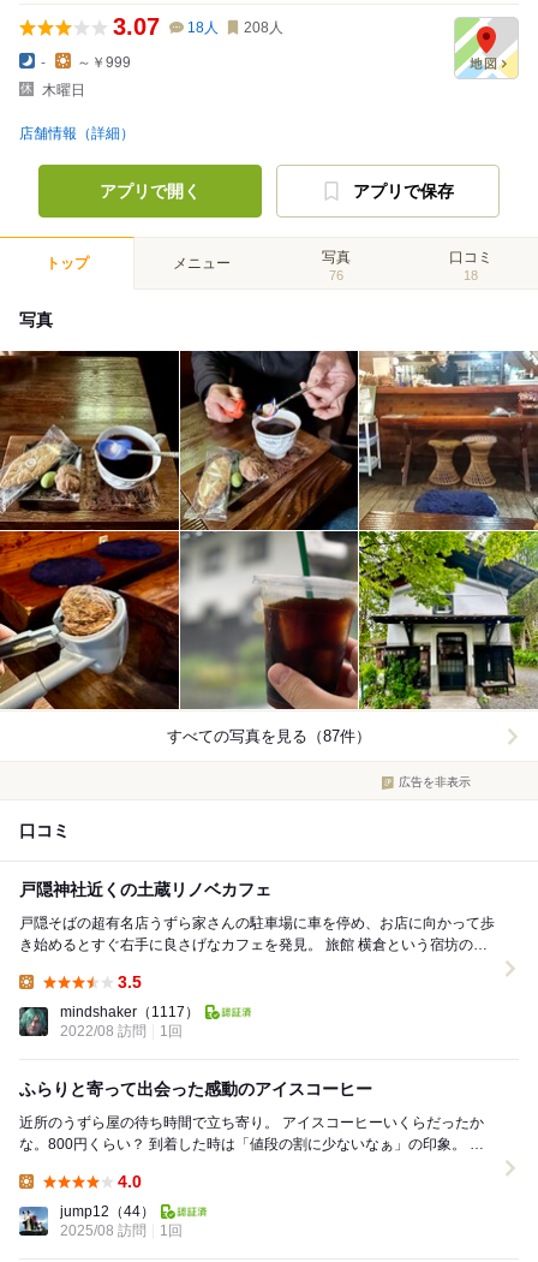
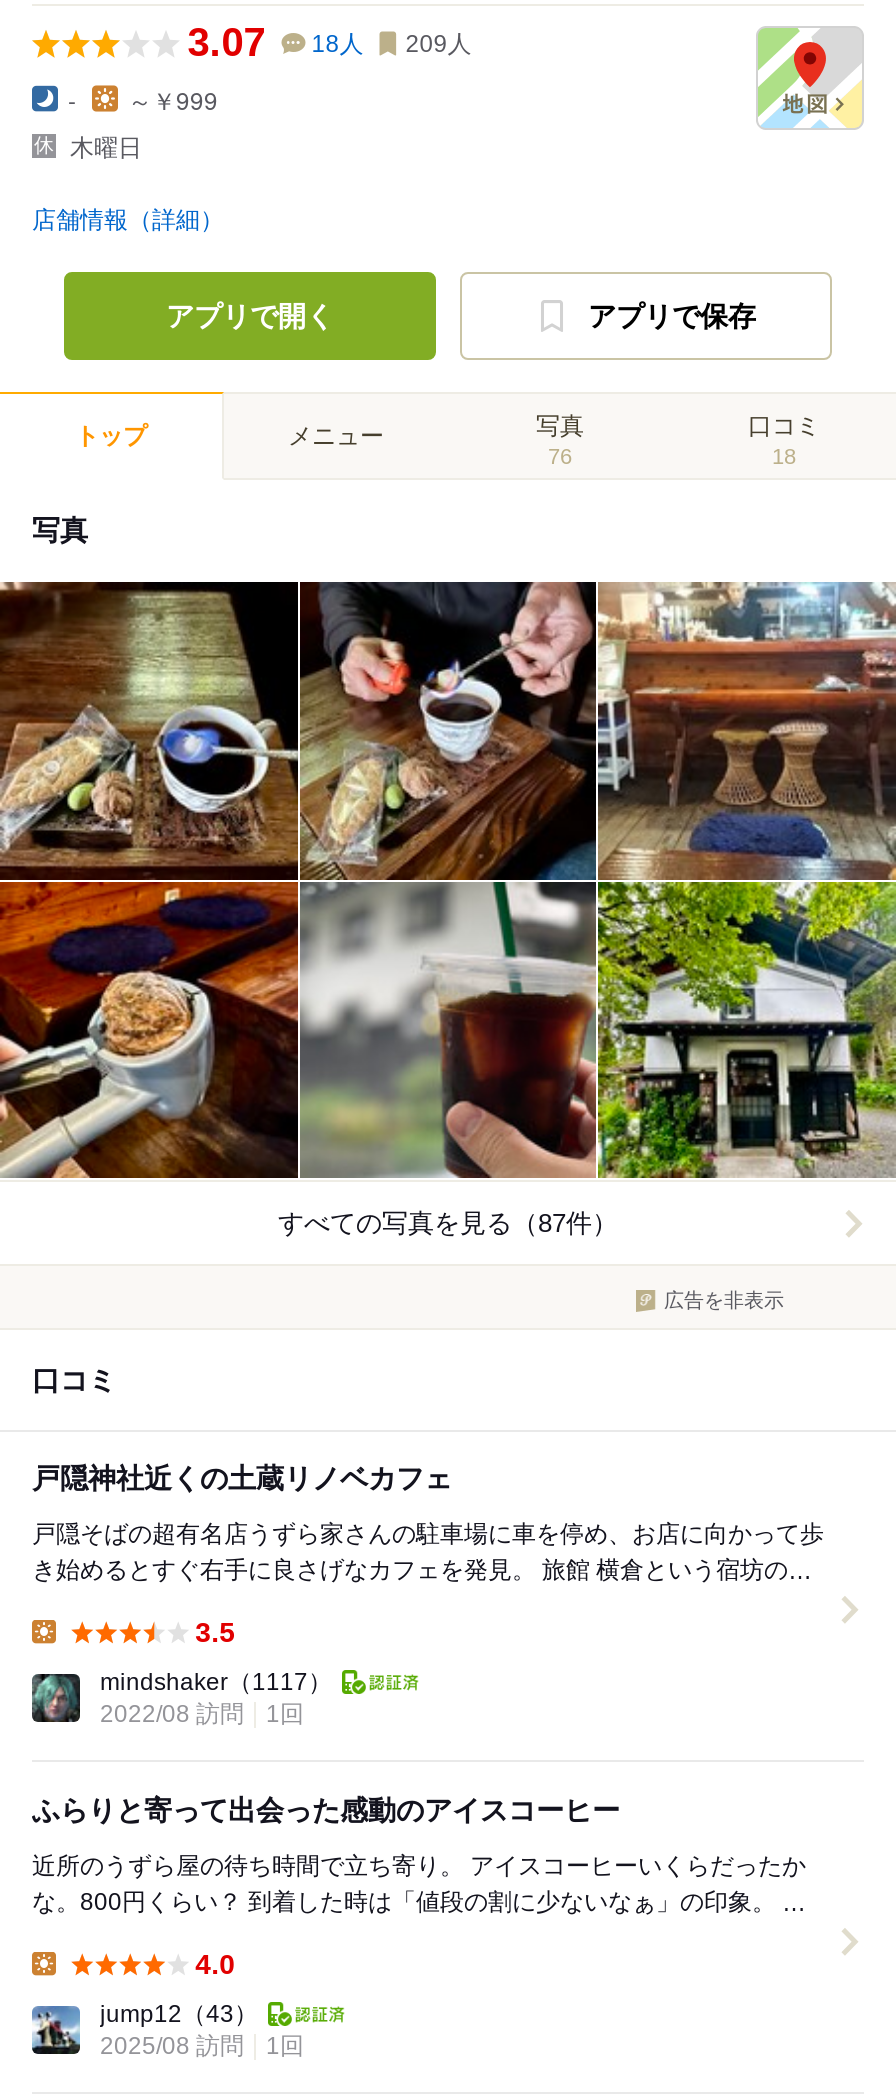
- 3.07 18人 208人
+ 3.07 18人 209人

- jump12（44）
+ jump12（43）
